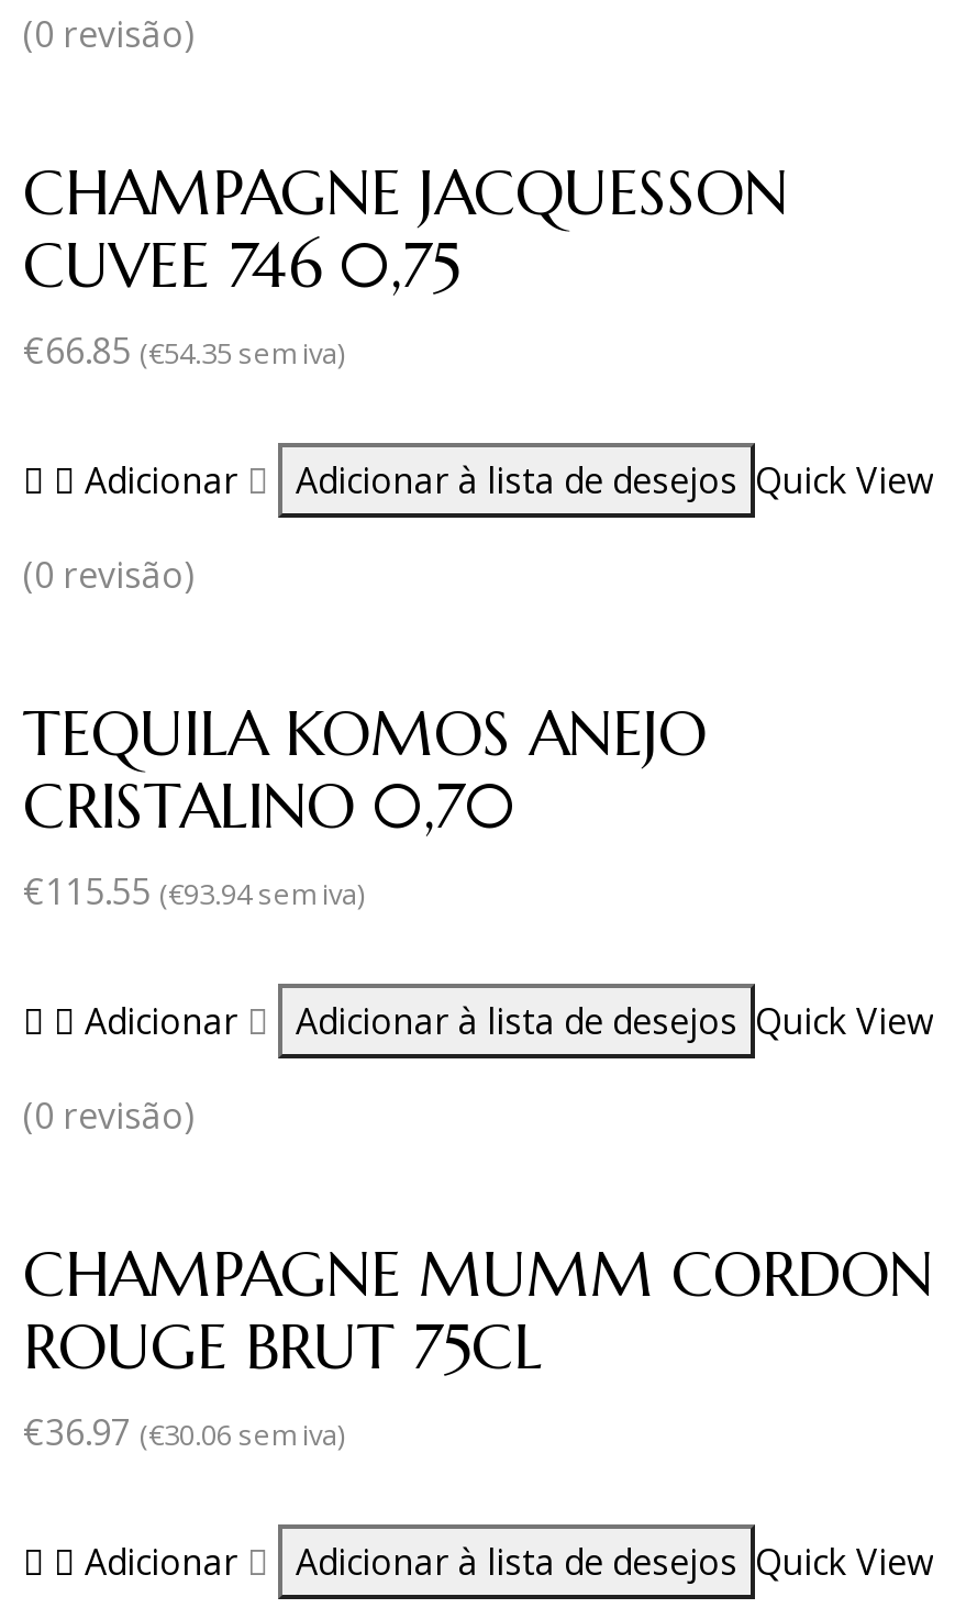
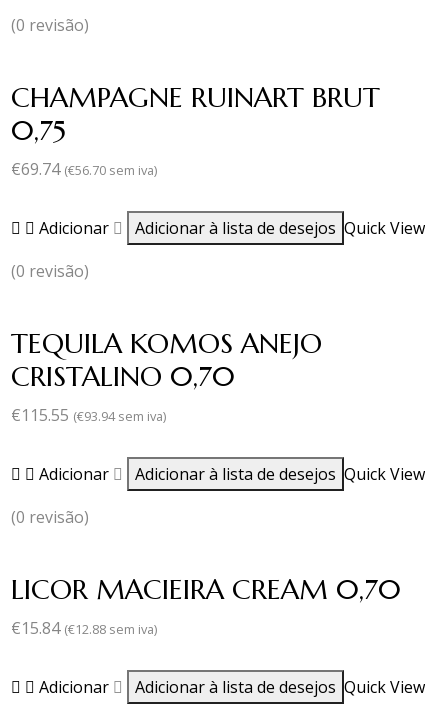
- CHAMPAGNE JACQUESSON
- CUVEE 746 0,75
- €66.85 (€54.35 sem iva)
+ CHAMPAGNE RUINART BRUT
+ 0,75
+ €69.74 (€56.70 sem iva)

- CHAMPAGNE MUMM CORDON
- ROUGE BRUT 75CL
- €36.97 (€30.06 sem iva)
+ LICOR MACIEIRA CREAM 0,70
+ €15.84 (€12.88 sem iva)
